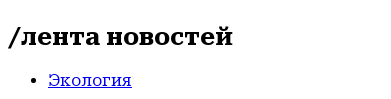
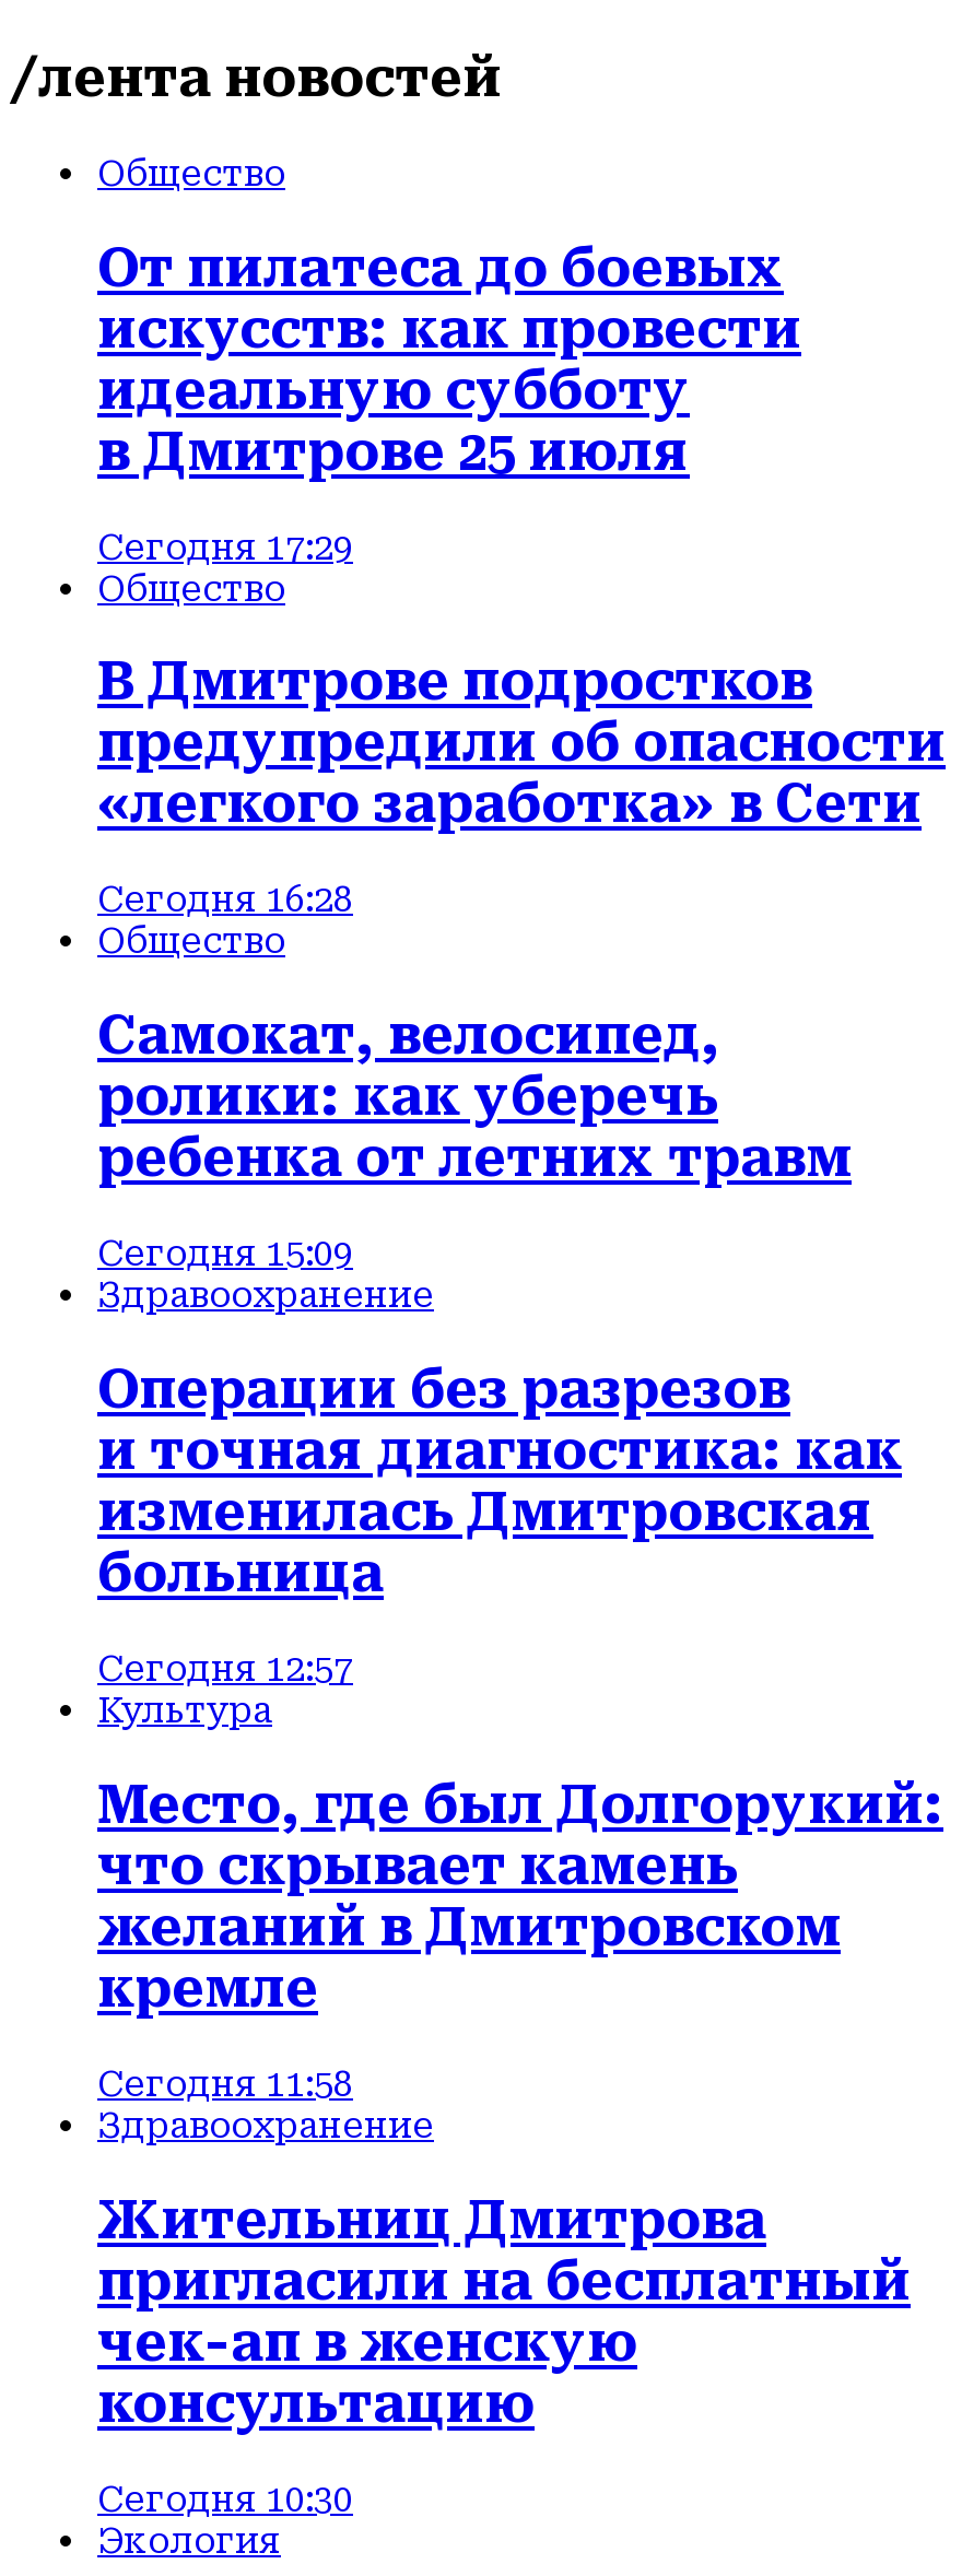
+ Общество
+ От пилатеса до боевых
+ искусств: как провести
+ идеальную субботу
+ в Дмитрове 25 июля
+ Сегодня 17:29
+ Общество
+ В Дмитрове подростков
+ предупредили об опасности
+ «легкого заработка» в Сети
+ Сегодня 16:28
+ Общество
+ Самокат, велосипед,
+ ролики: как уберечь
+ ребенка от летних травм
+ Сегодня 15:09
+ Здравоохранение
+ Операции без разрезов
+ и точная диагностика: как
+ изменилась Дмитровская
+ больница
+ Сегодня 12:57
+ Культура
+ Место, где был Долгорукий:
+ что скрывает камень
+ желаний в Дмитровском
+ кремле
+ Сегодня 11:58
+ Здравоохранение
+ Жительниц Дмитрова
+ пригласили на бесплатный
+ чек-ап в женскую
+ консультацию
+ Сегодня 10:30
